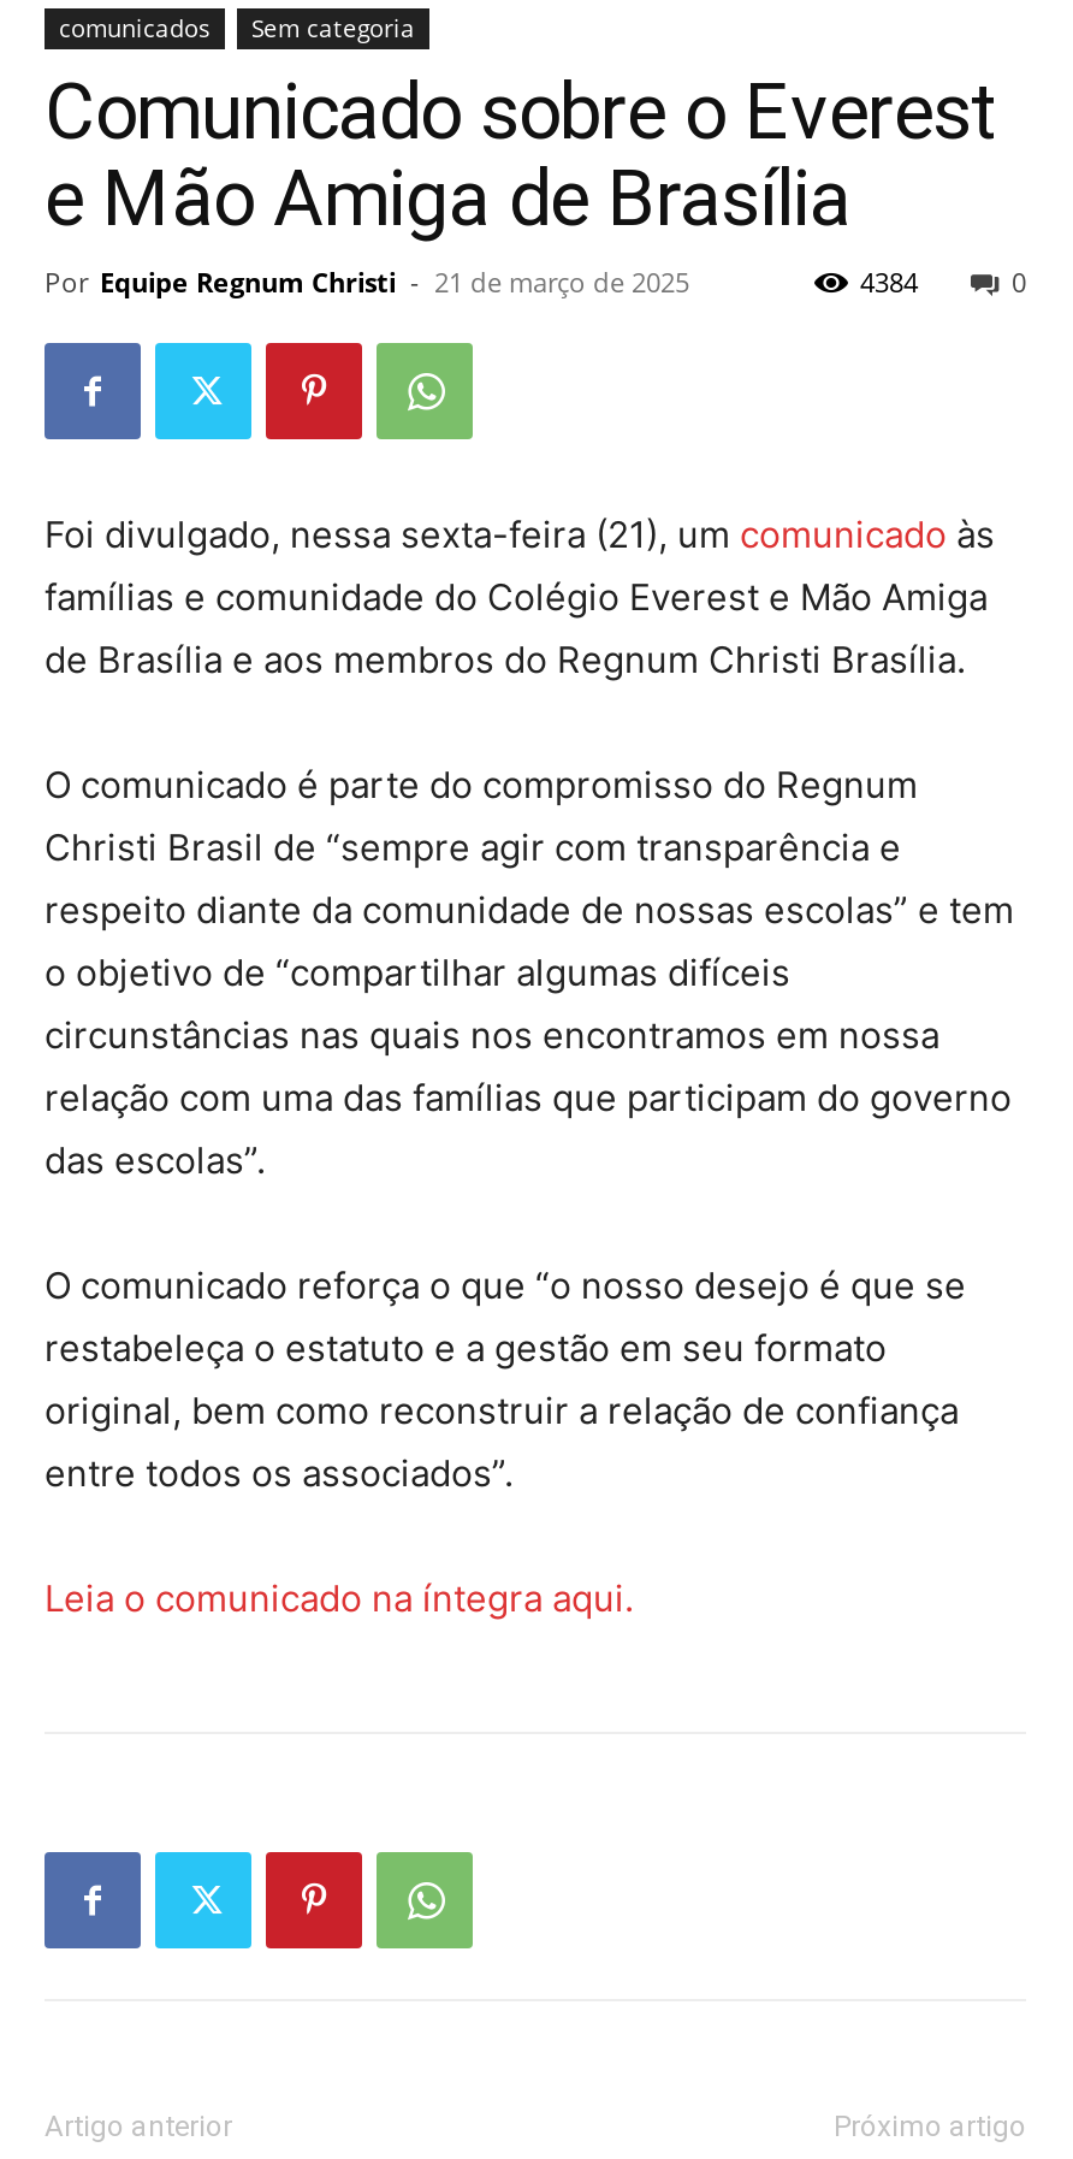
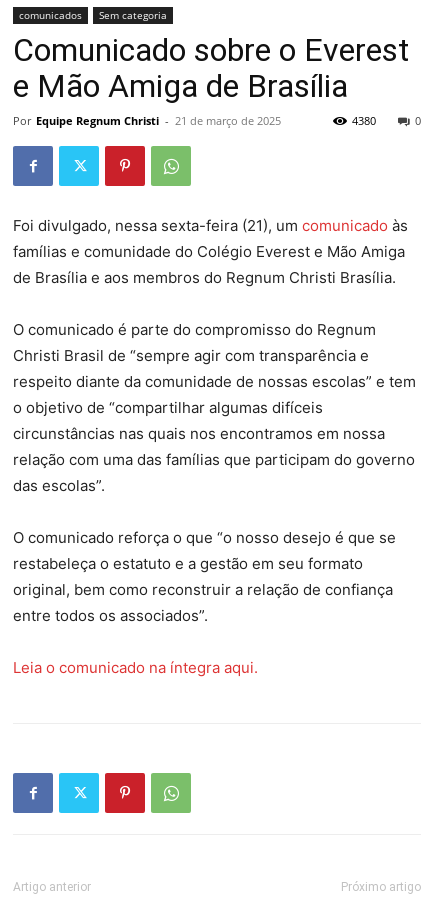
- 4384
+ 4380
